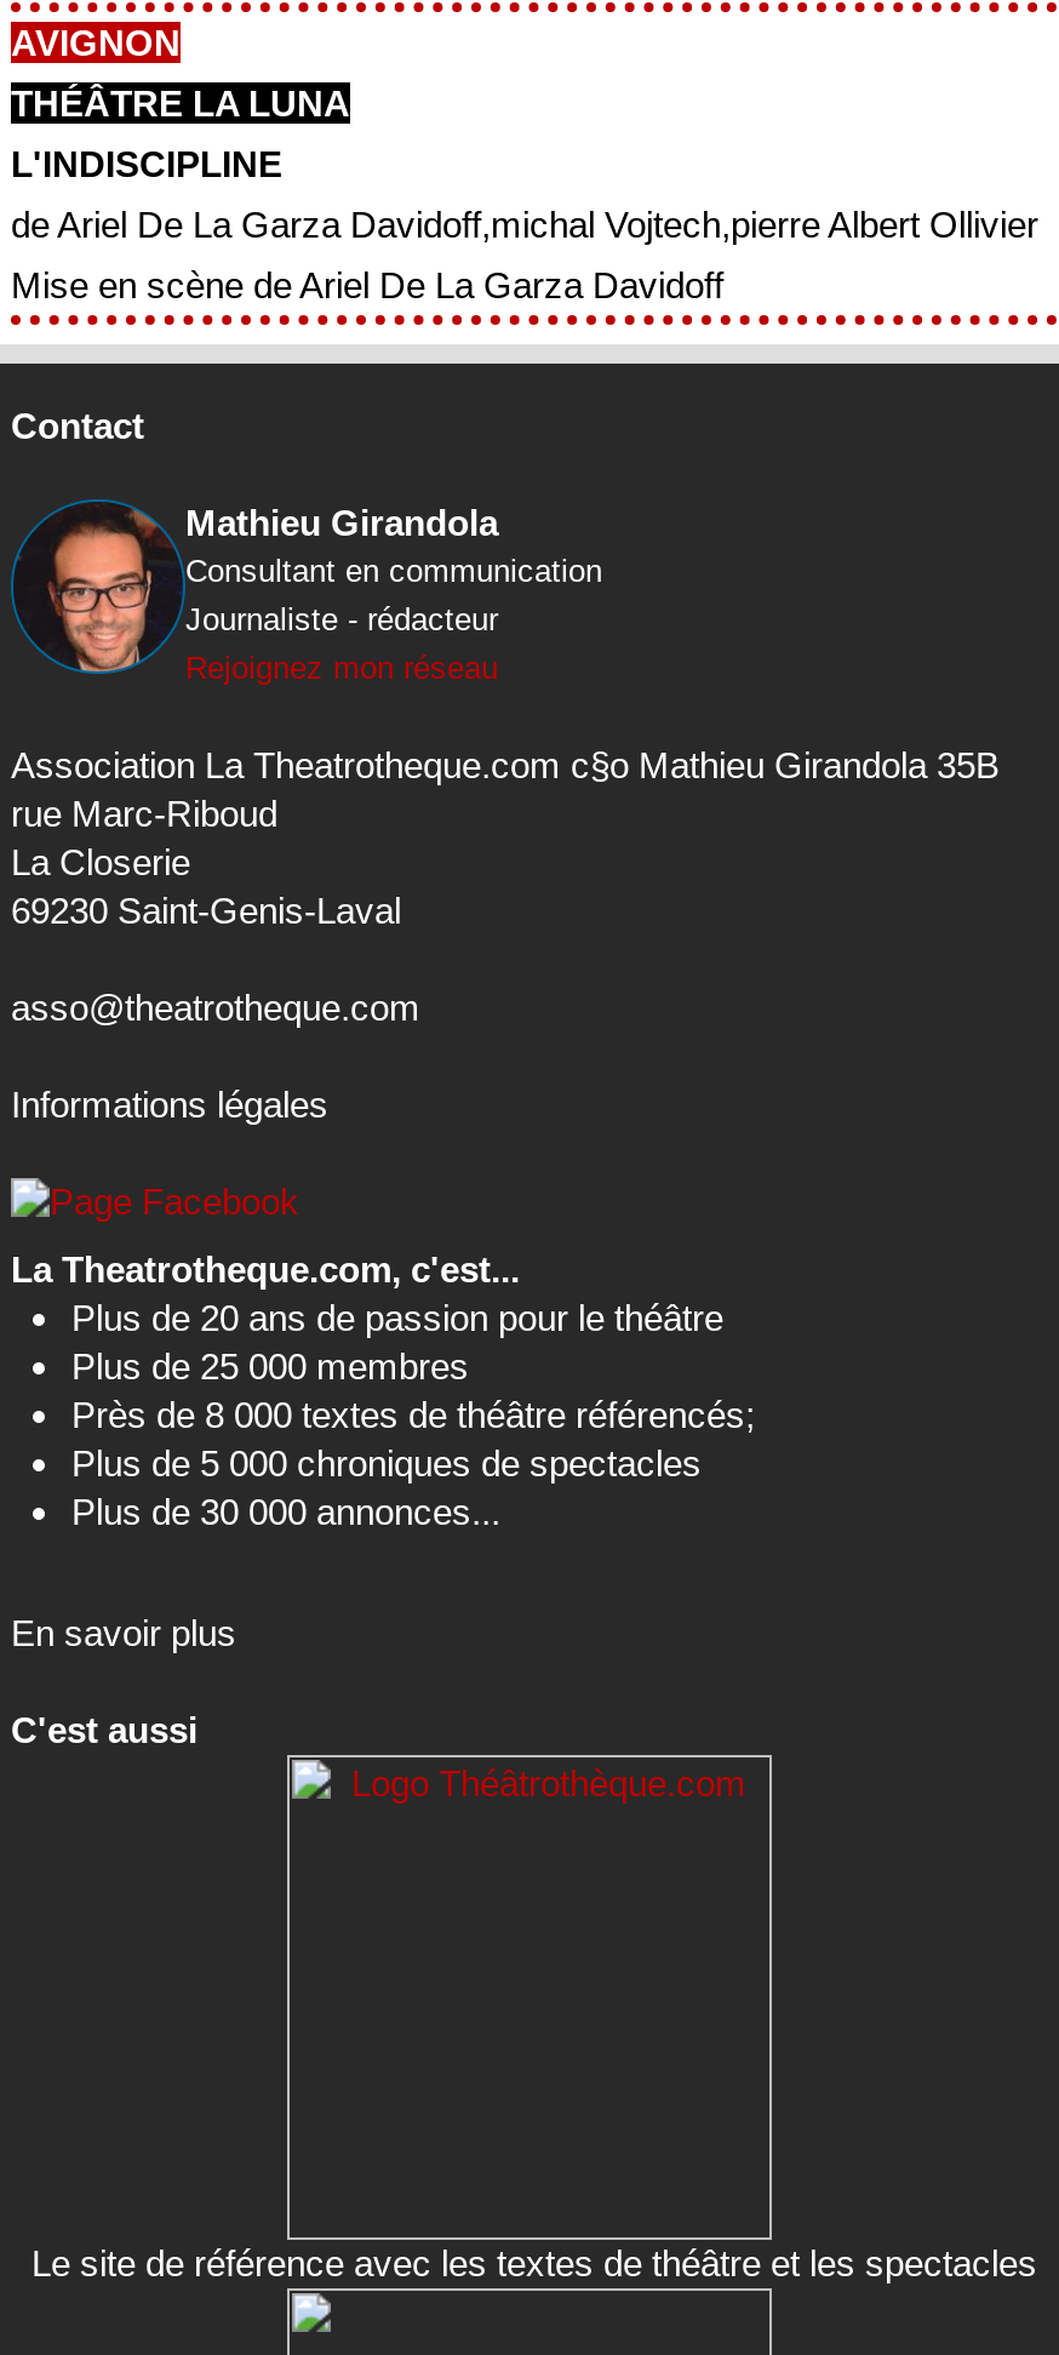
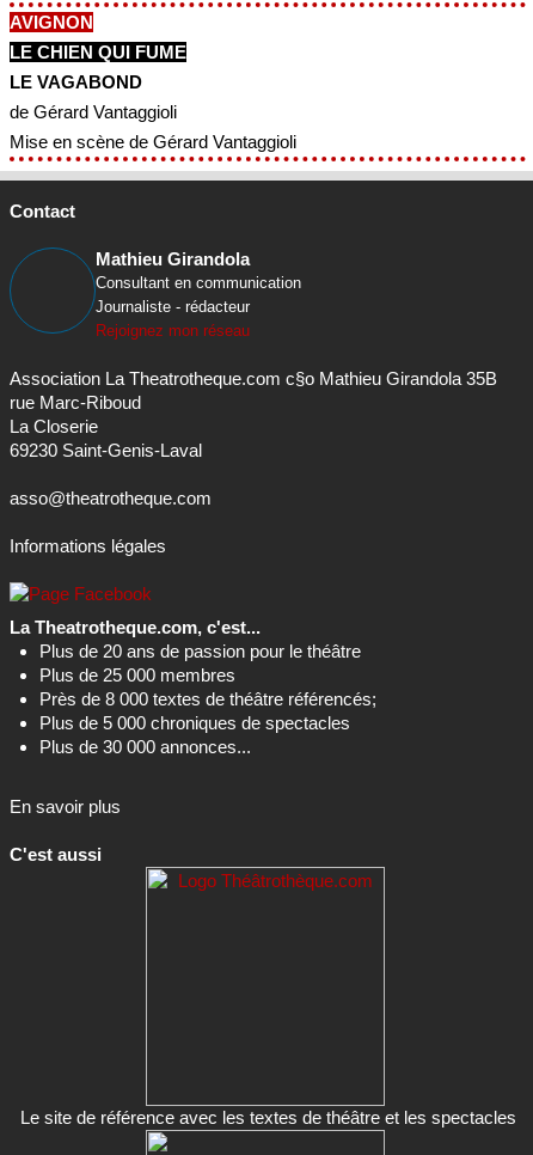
- THÉÂTRE LA LUNA
+ LE CHIEN QUI FUME

- L'INDISCIPLINE
+ LE VAGABOND

- de Ariel De La Garza Davidoff,michal Vojtech,pierre Albert Ollivier
+ de Gérard Vantaggioli

- Mise en scène de Ariel De La Garza Davidoff
+ Mise en scène de Gérard Vantaggioli

- [image]
